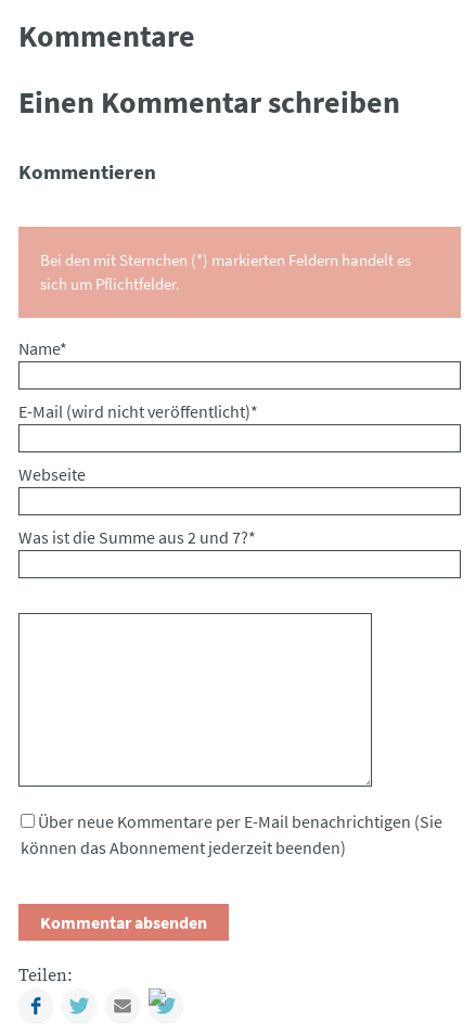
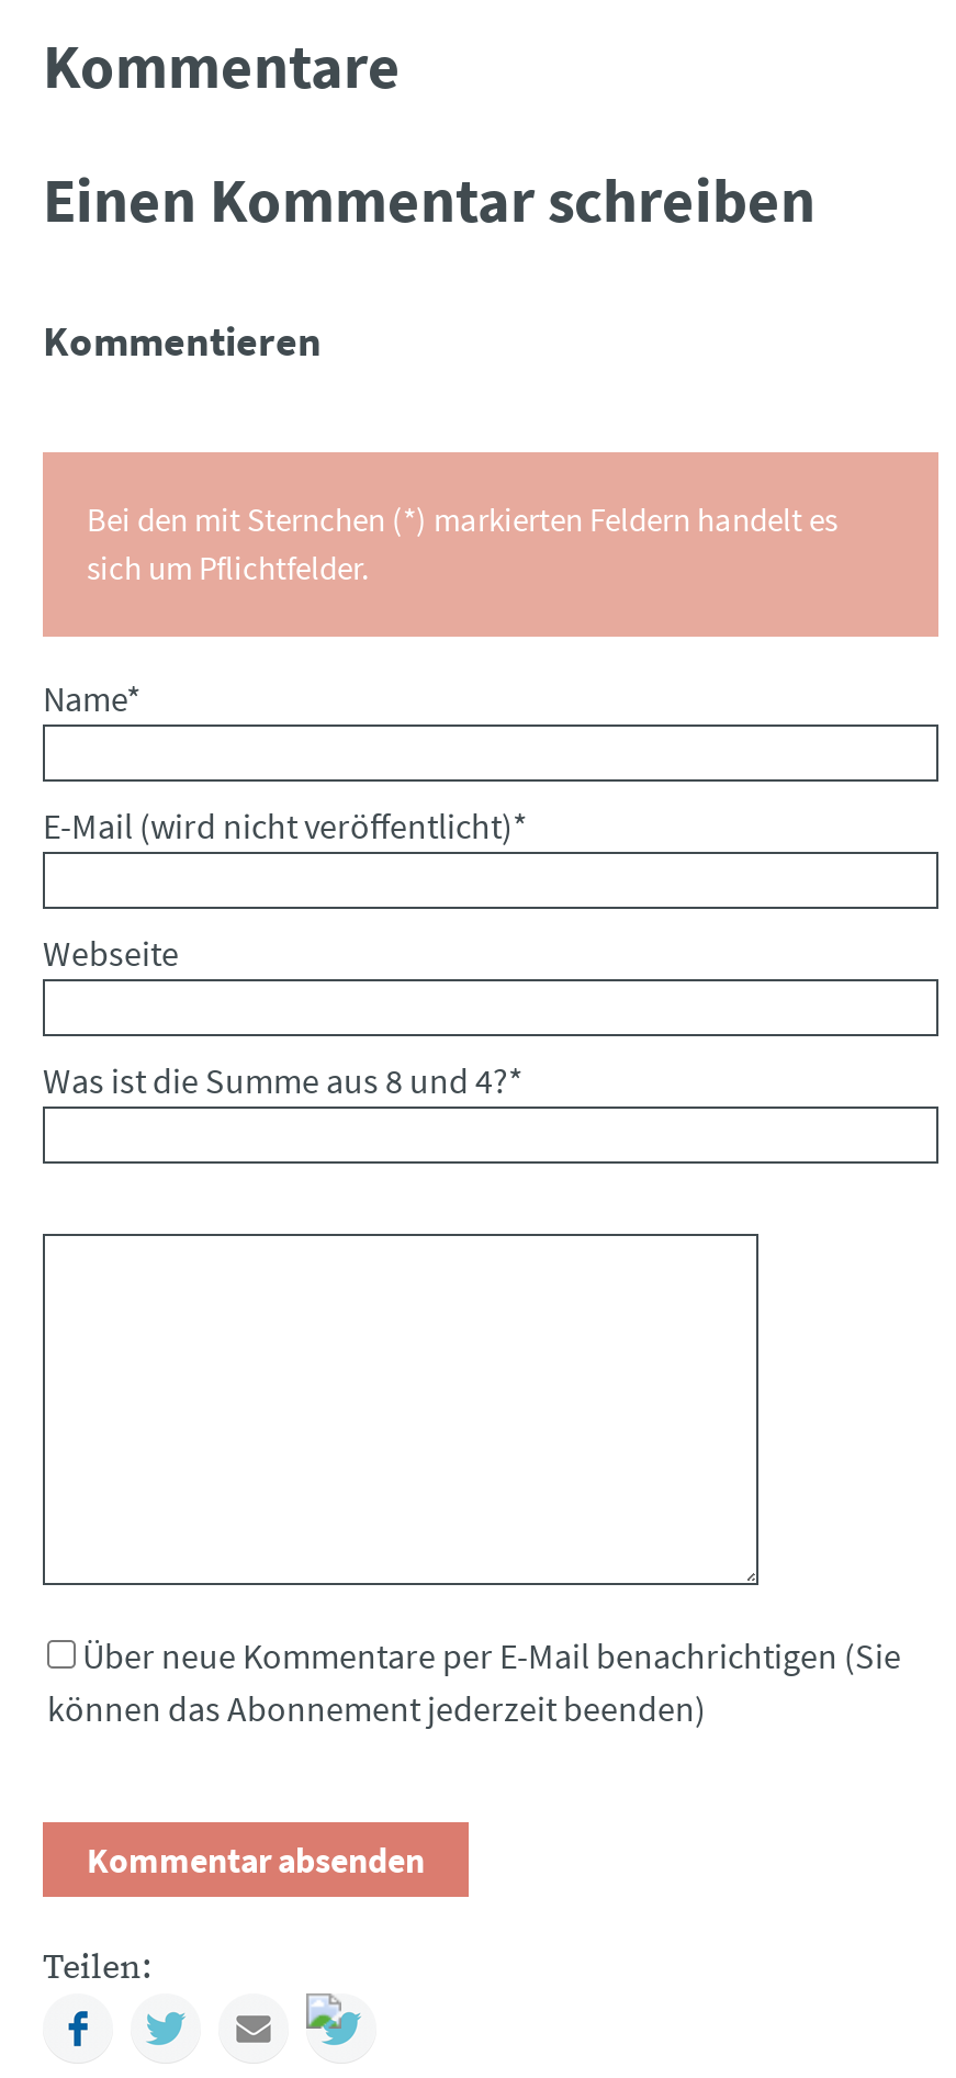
- Was ist die Summe aus 2 und 7?*
+ Was ist die Summe aus 8 und 4?*
